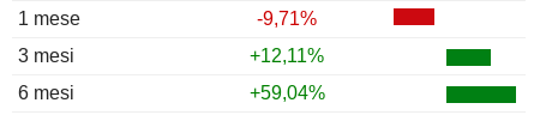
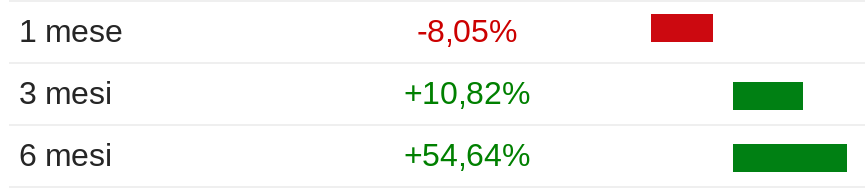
- -9,71%
+ -8,05%

- +12,11%
+ +10,82%

- +59,04%
+ +54,64%
